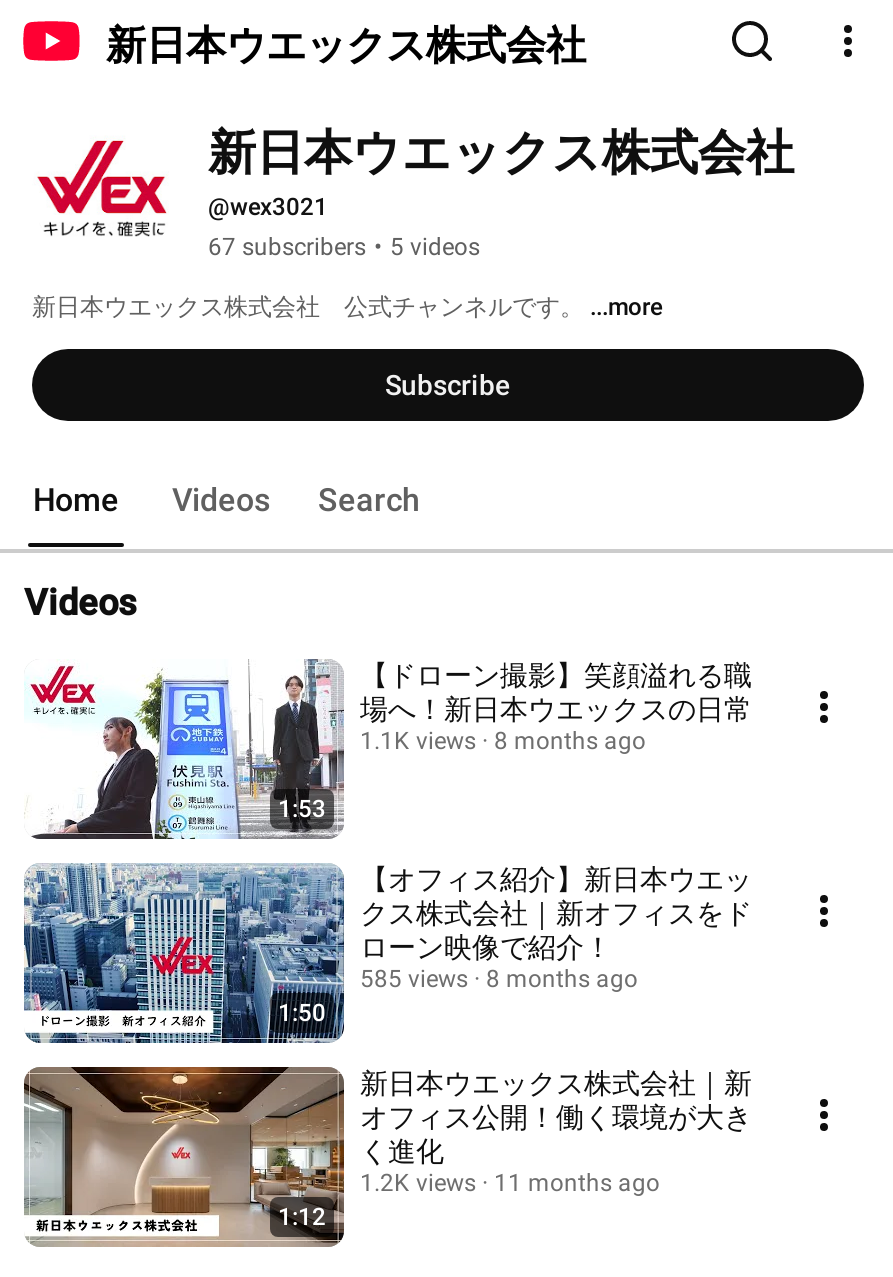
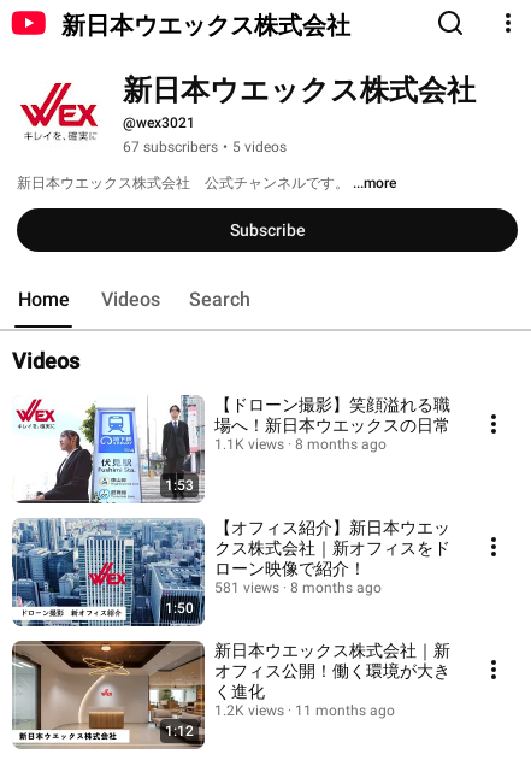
- 585 views 8 months ago
+ 581 views 8 months ago
